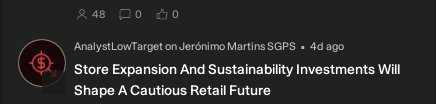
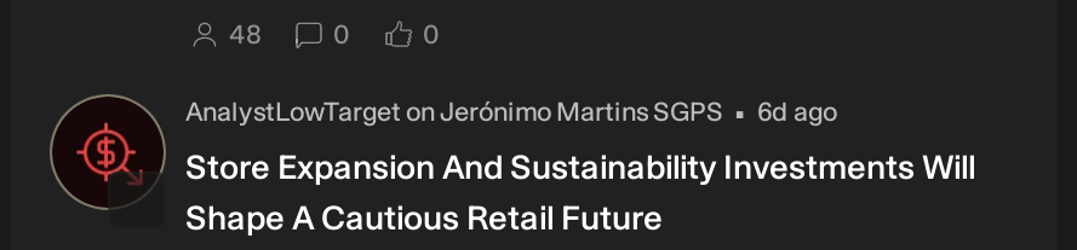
- 4d ago
+ 6d ago
